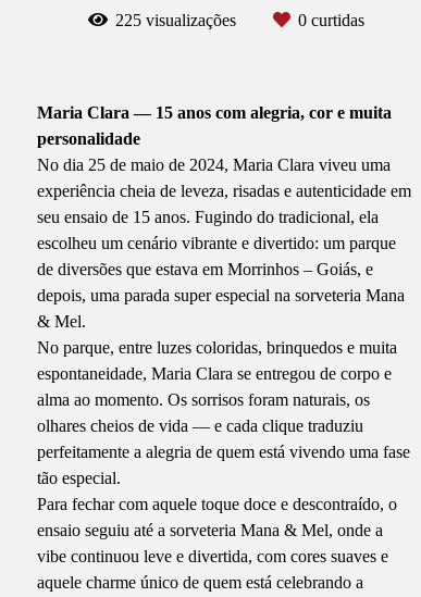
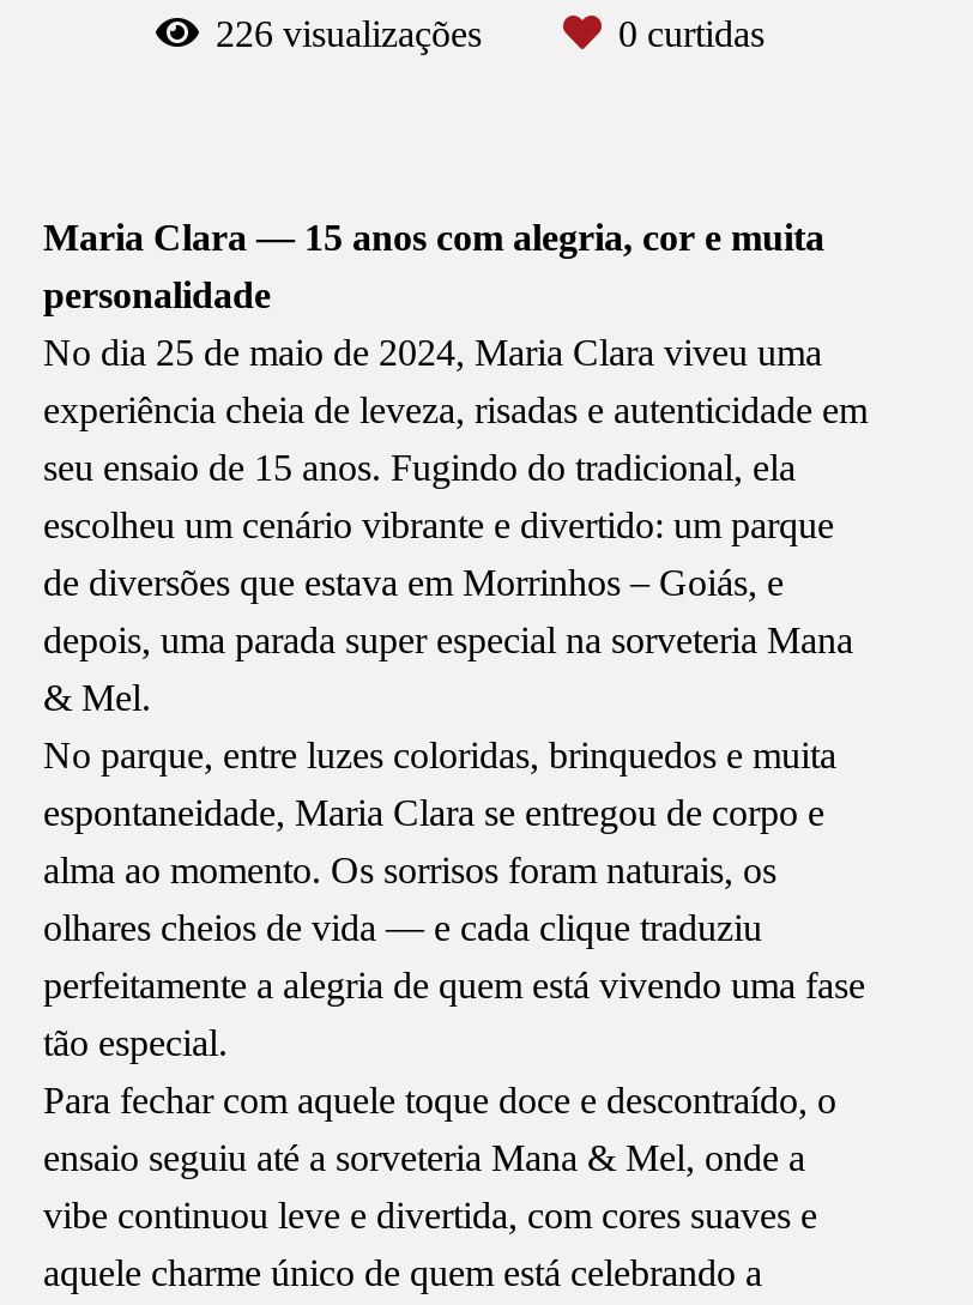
- 225 visualizações
+ 226 visualizações
